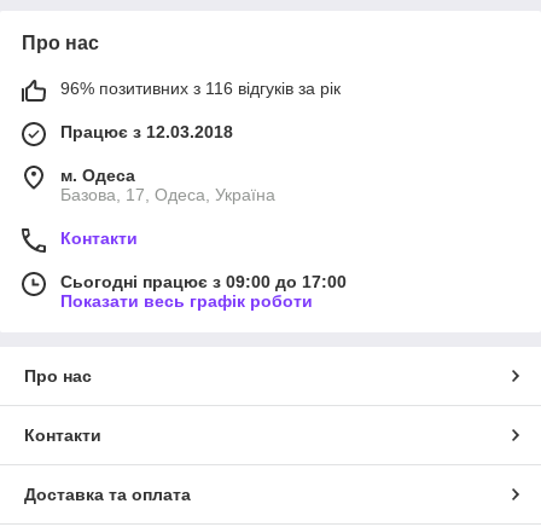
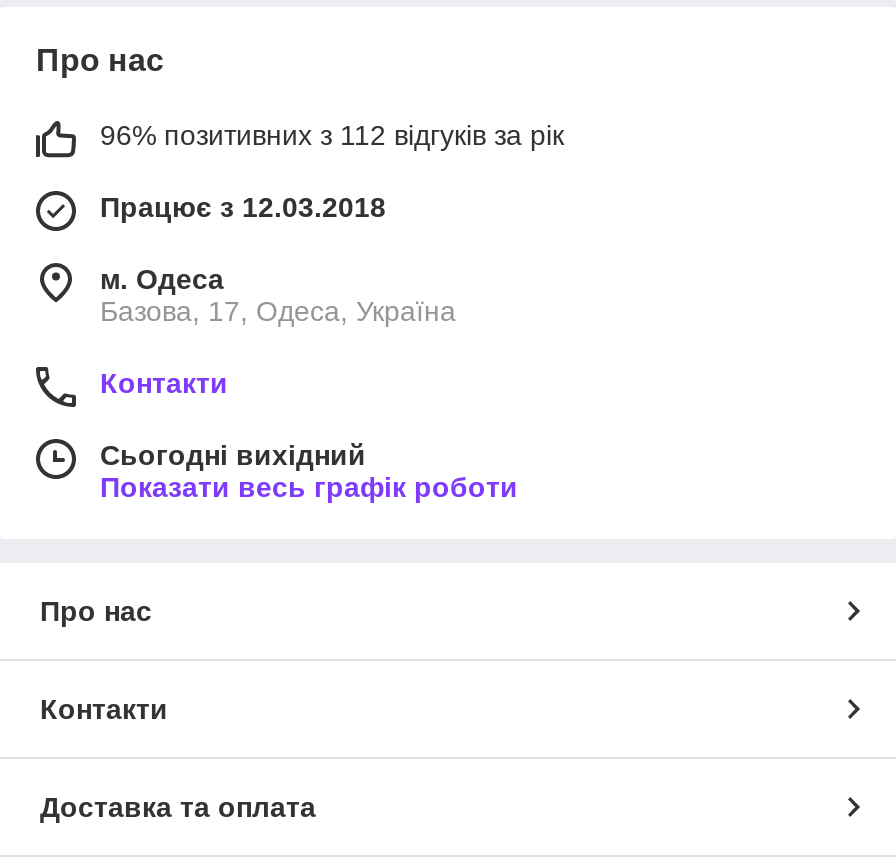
- 96% позитивних з 116 відгуків за рік
+ 96% позитивних з 112 відгуків за рік

- Сьогодні працює з 09:00 до 17:00
+ Сьогодні вихідний
